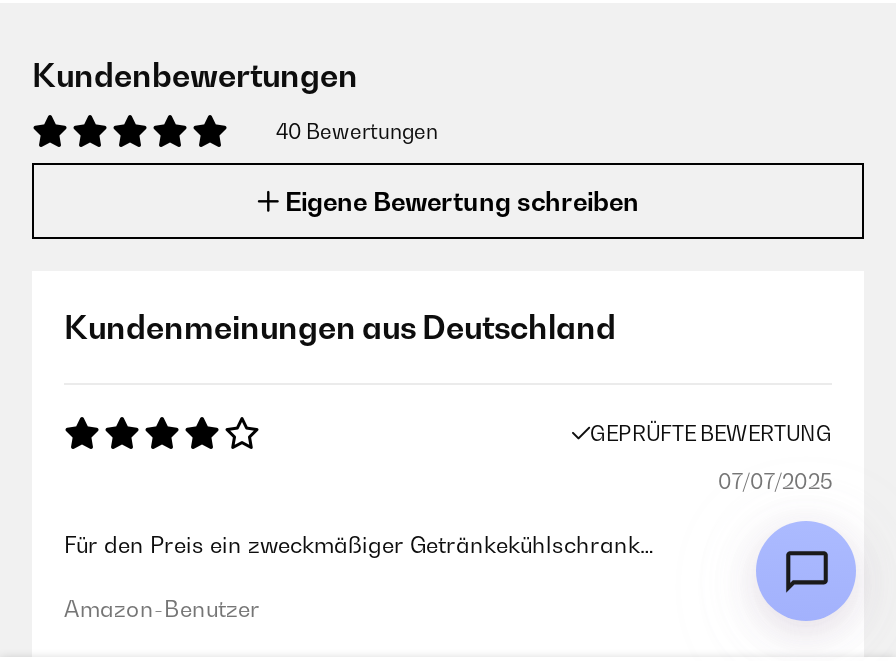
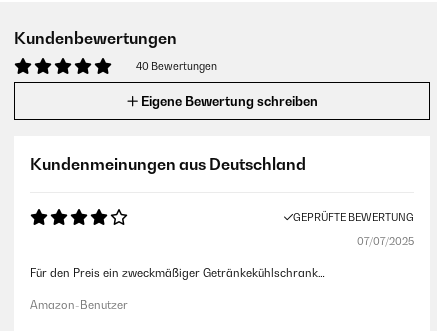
- [image]
